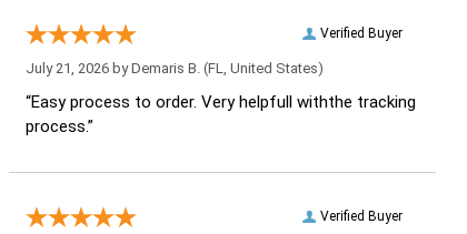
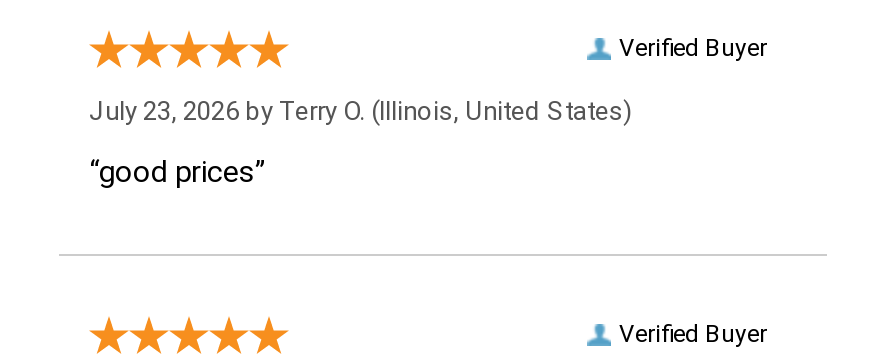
- July 21, 2026 by Demaris B. (FL, United States)
+ July 23, 2026 by Terry O. (Illinois, United States)

- “Easy process to order. Very helpfull withthe tracking
- process.”
+ “good prices”
